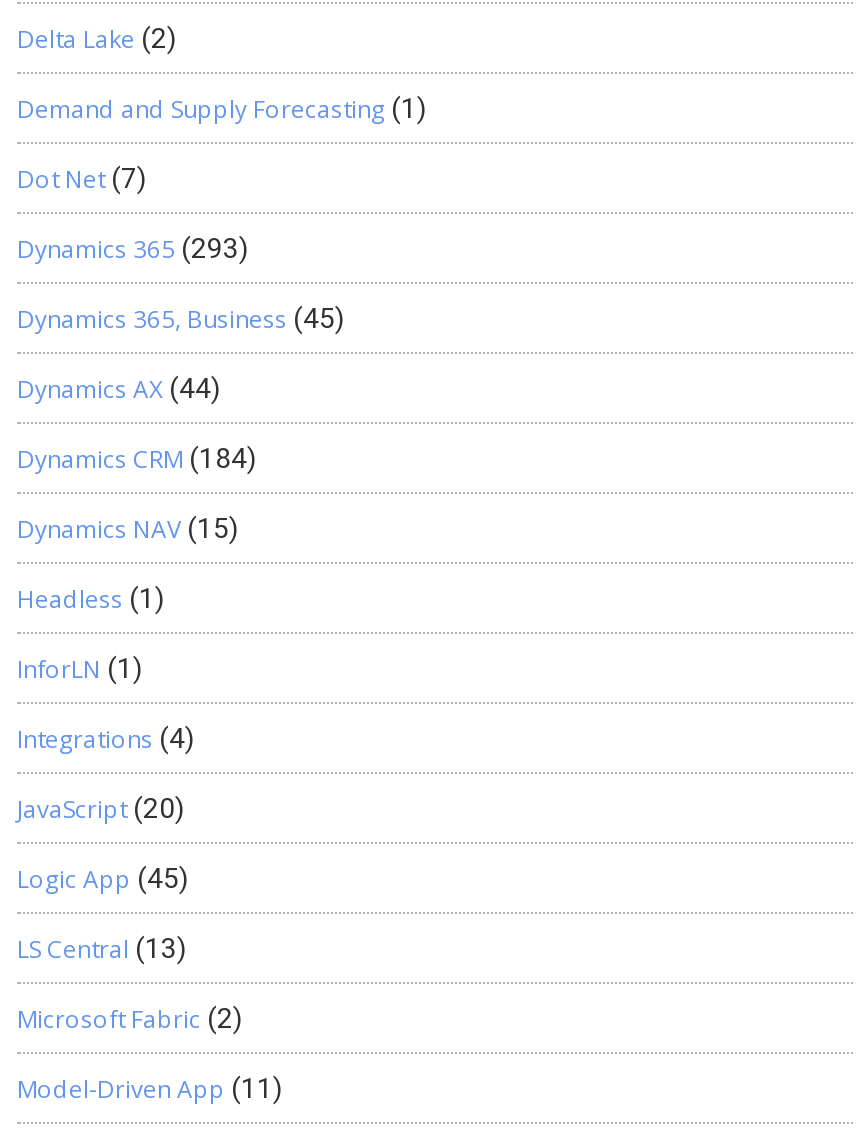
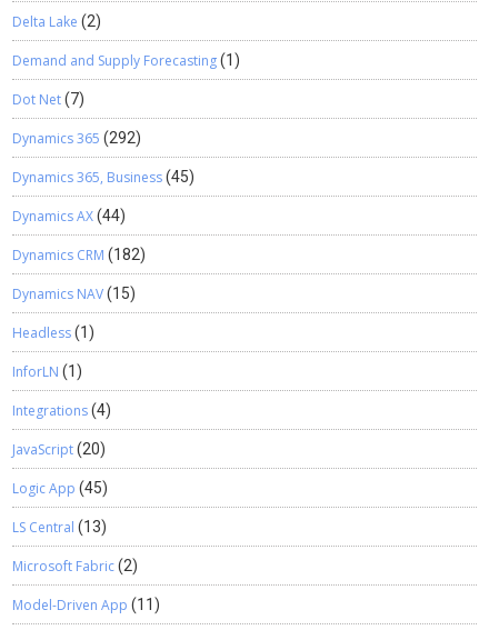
- Dynamics 365 (293)
+ Dynamics 365 (292)

- Dynamics CRM (184)
+ Dynamics CRM (182)
